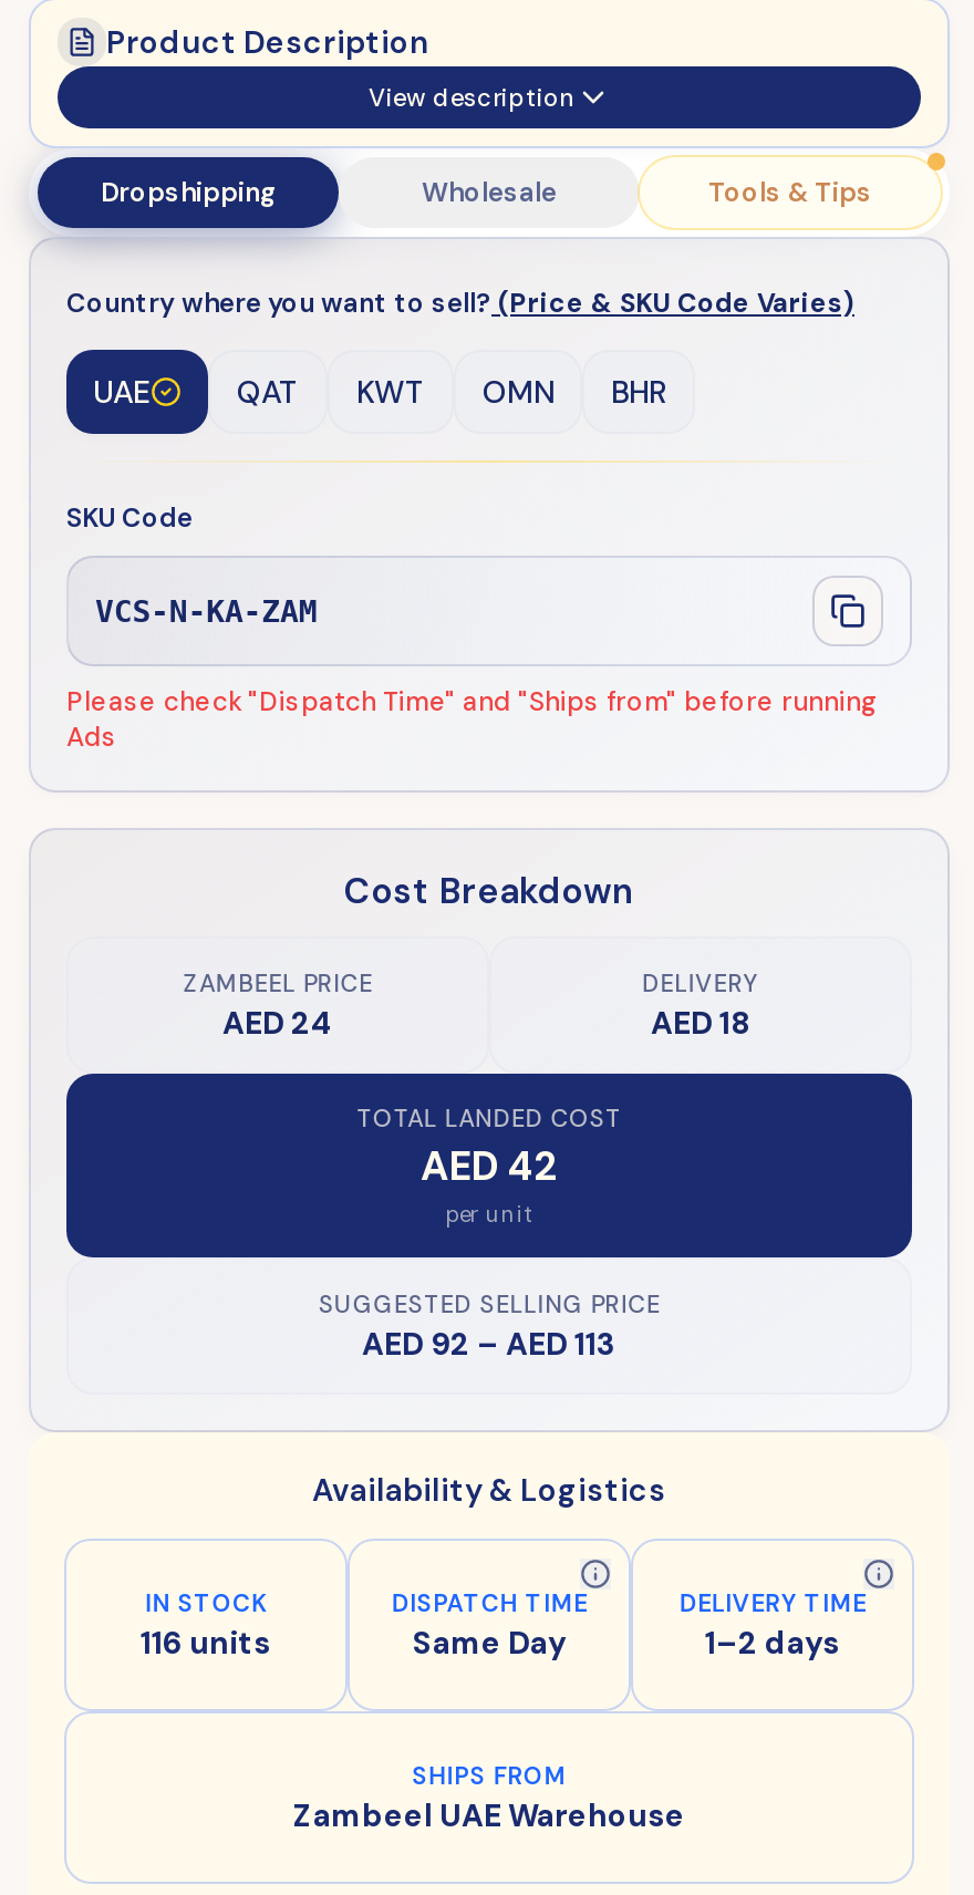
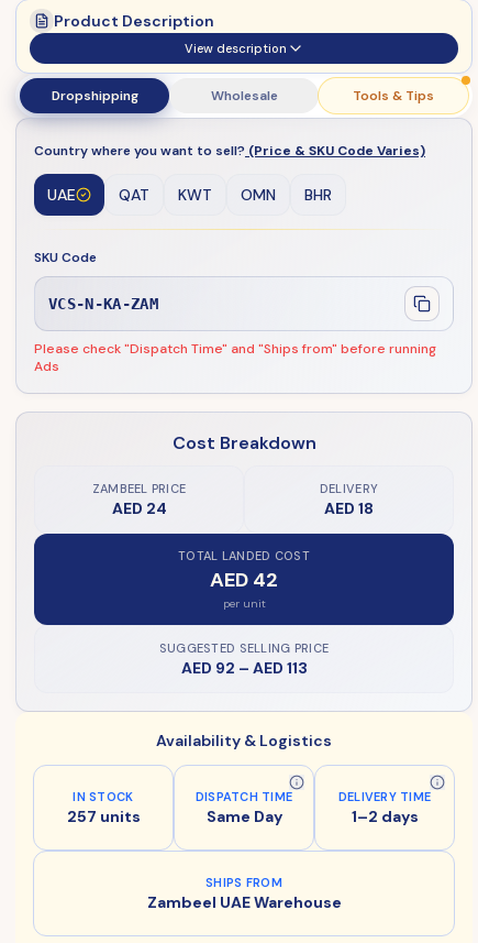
- 116 units
+ 257 units
